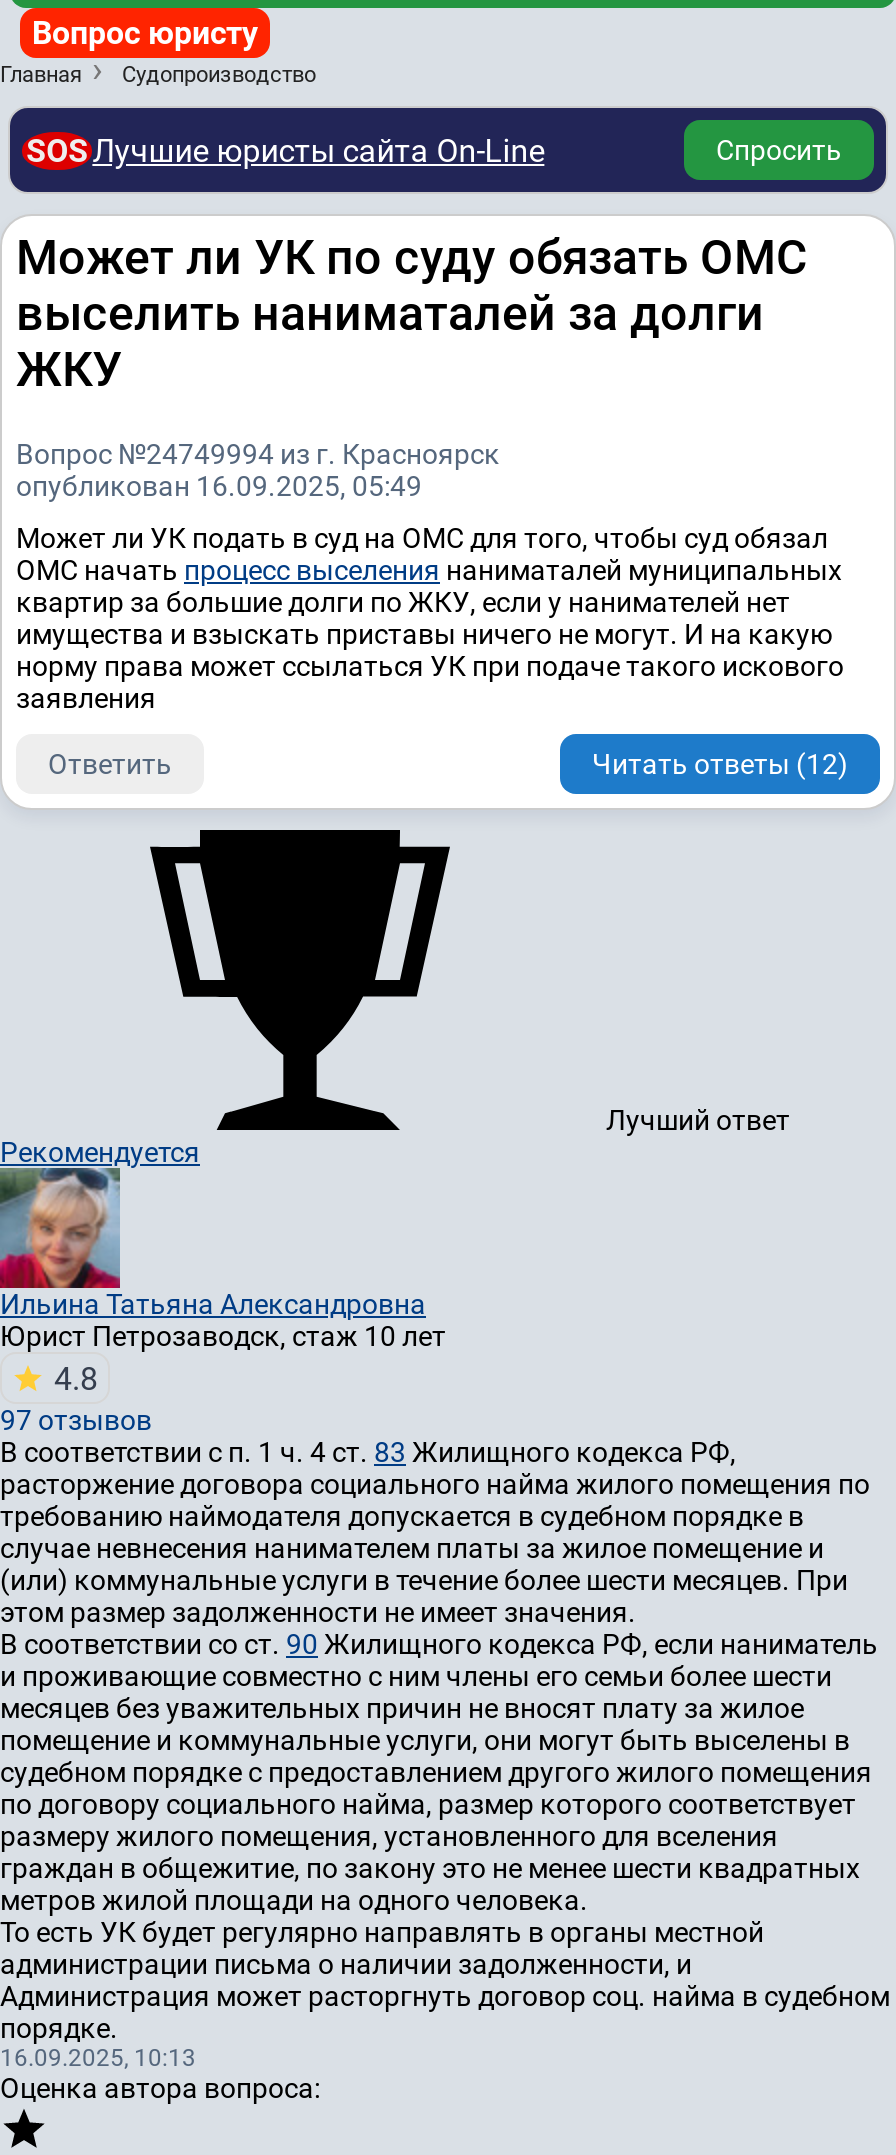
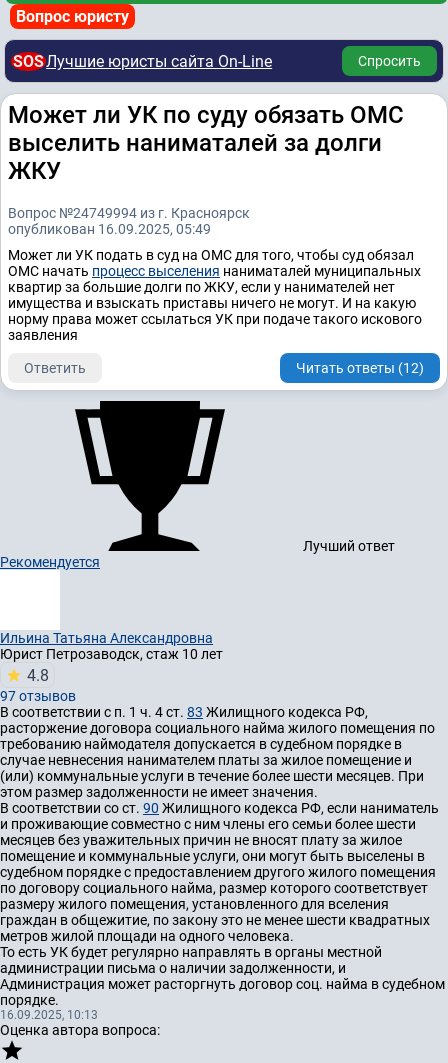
- Главная
- Судопроизводство

- [image]
